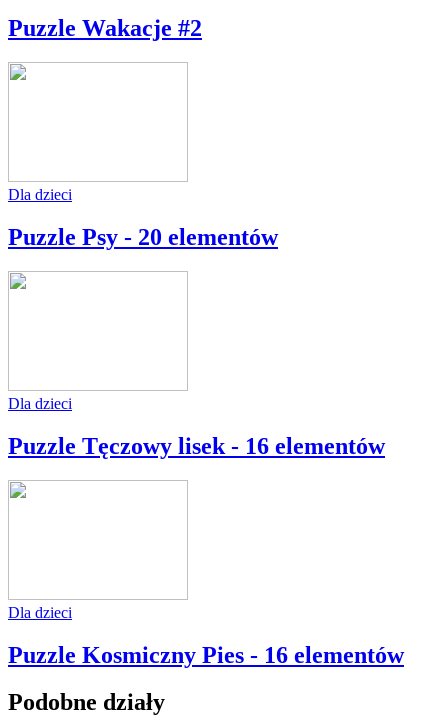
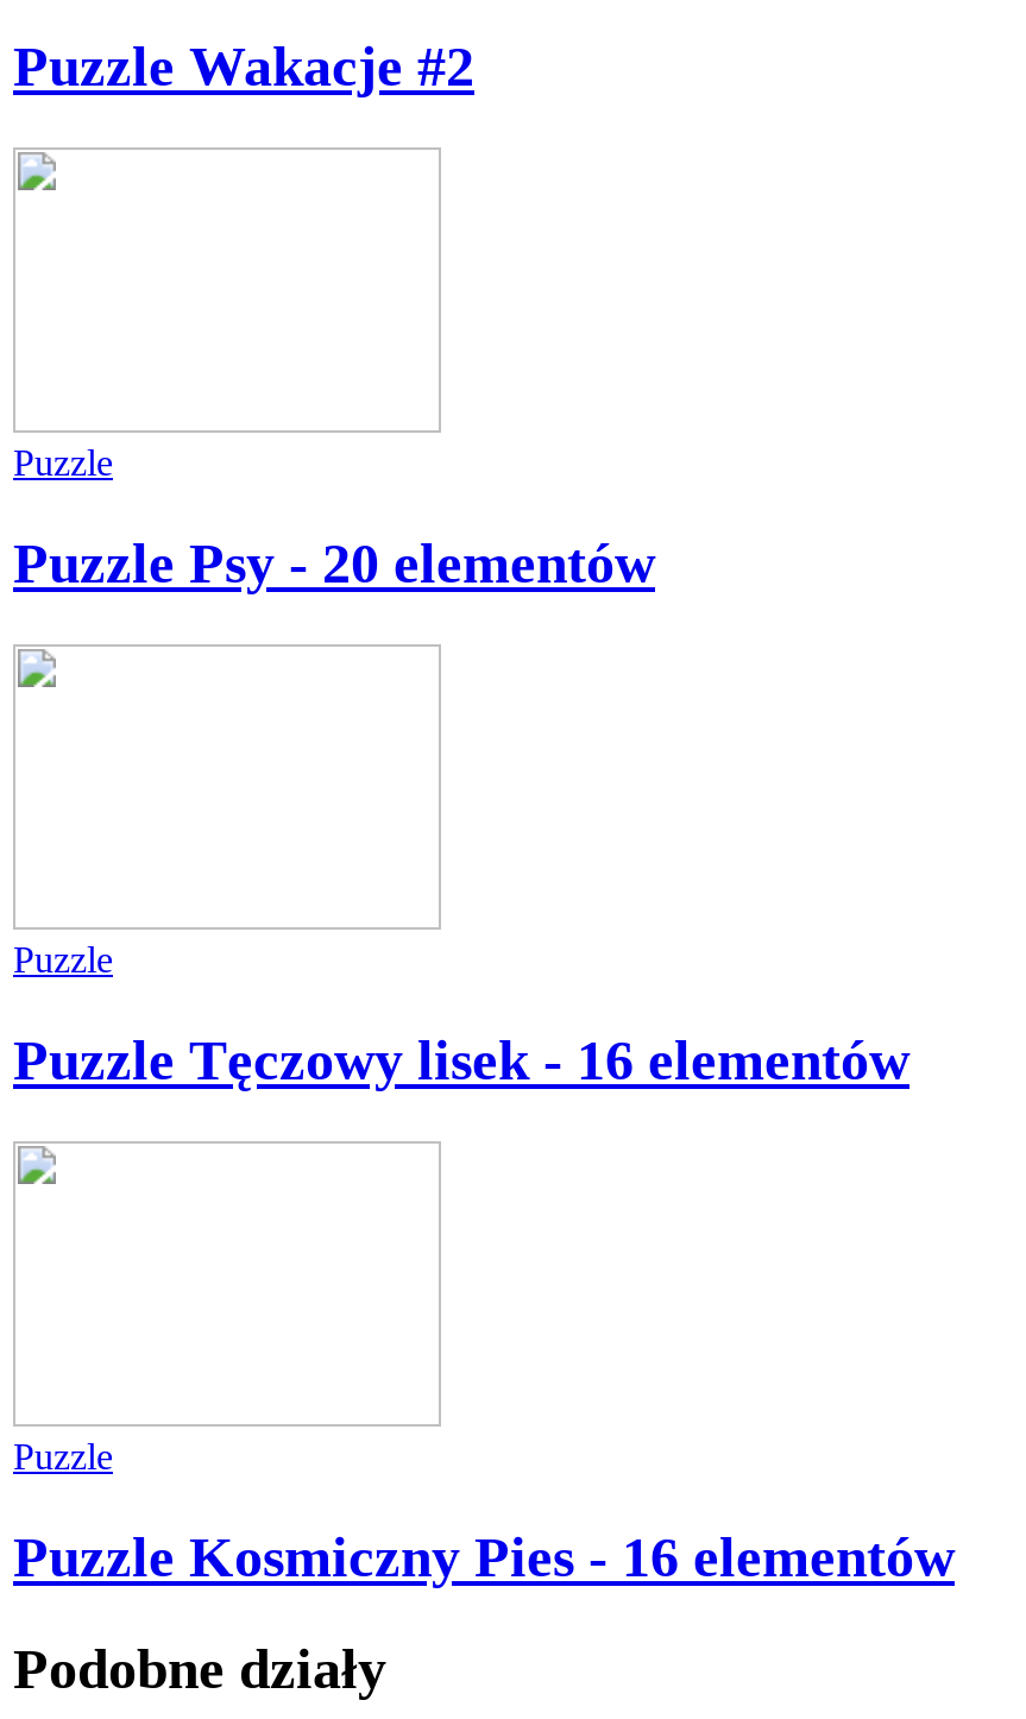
- Dla dzieci
+ Puzzle

- Dla dzieci
+ Puzzle

- Dla dzieci
+ Puzzle
